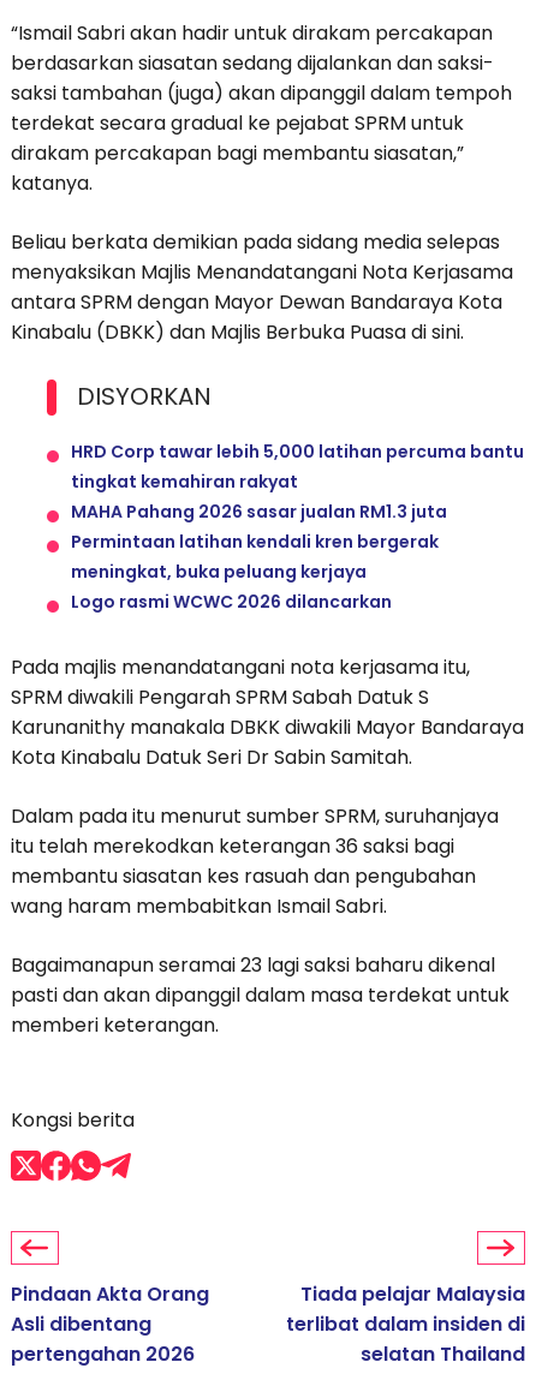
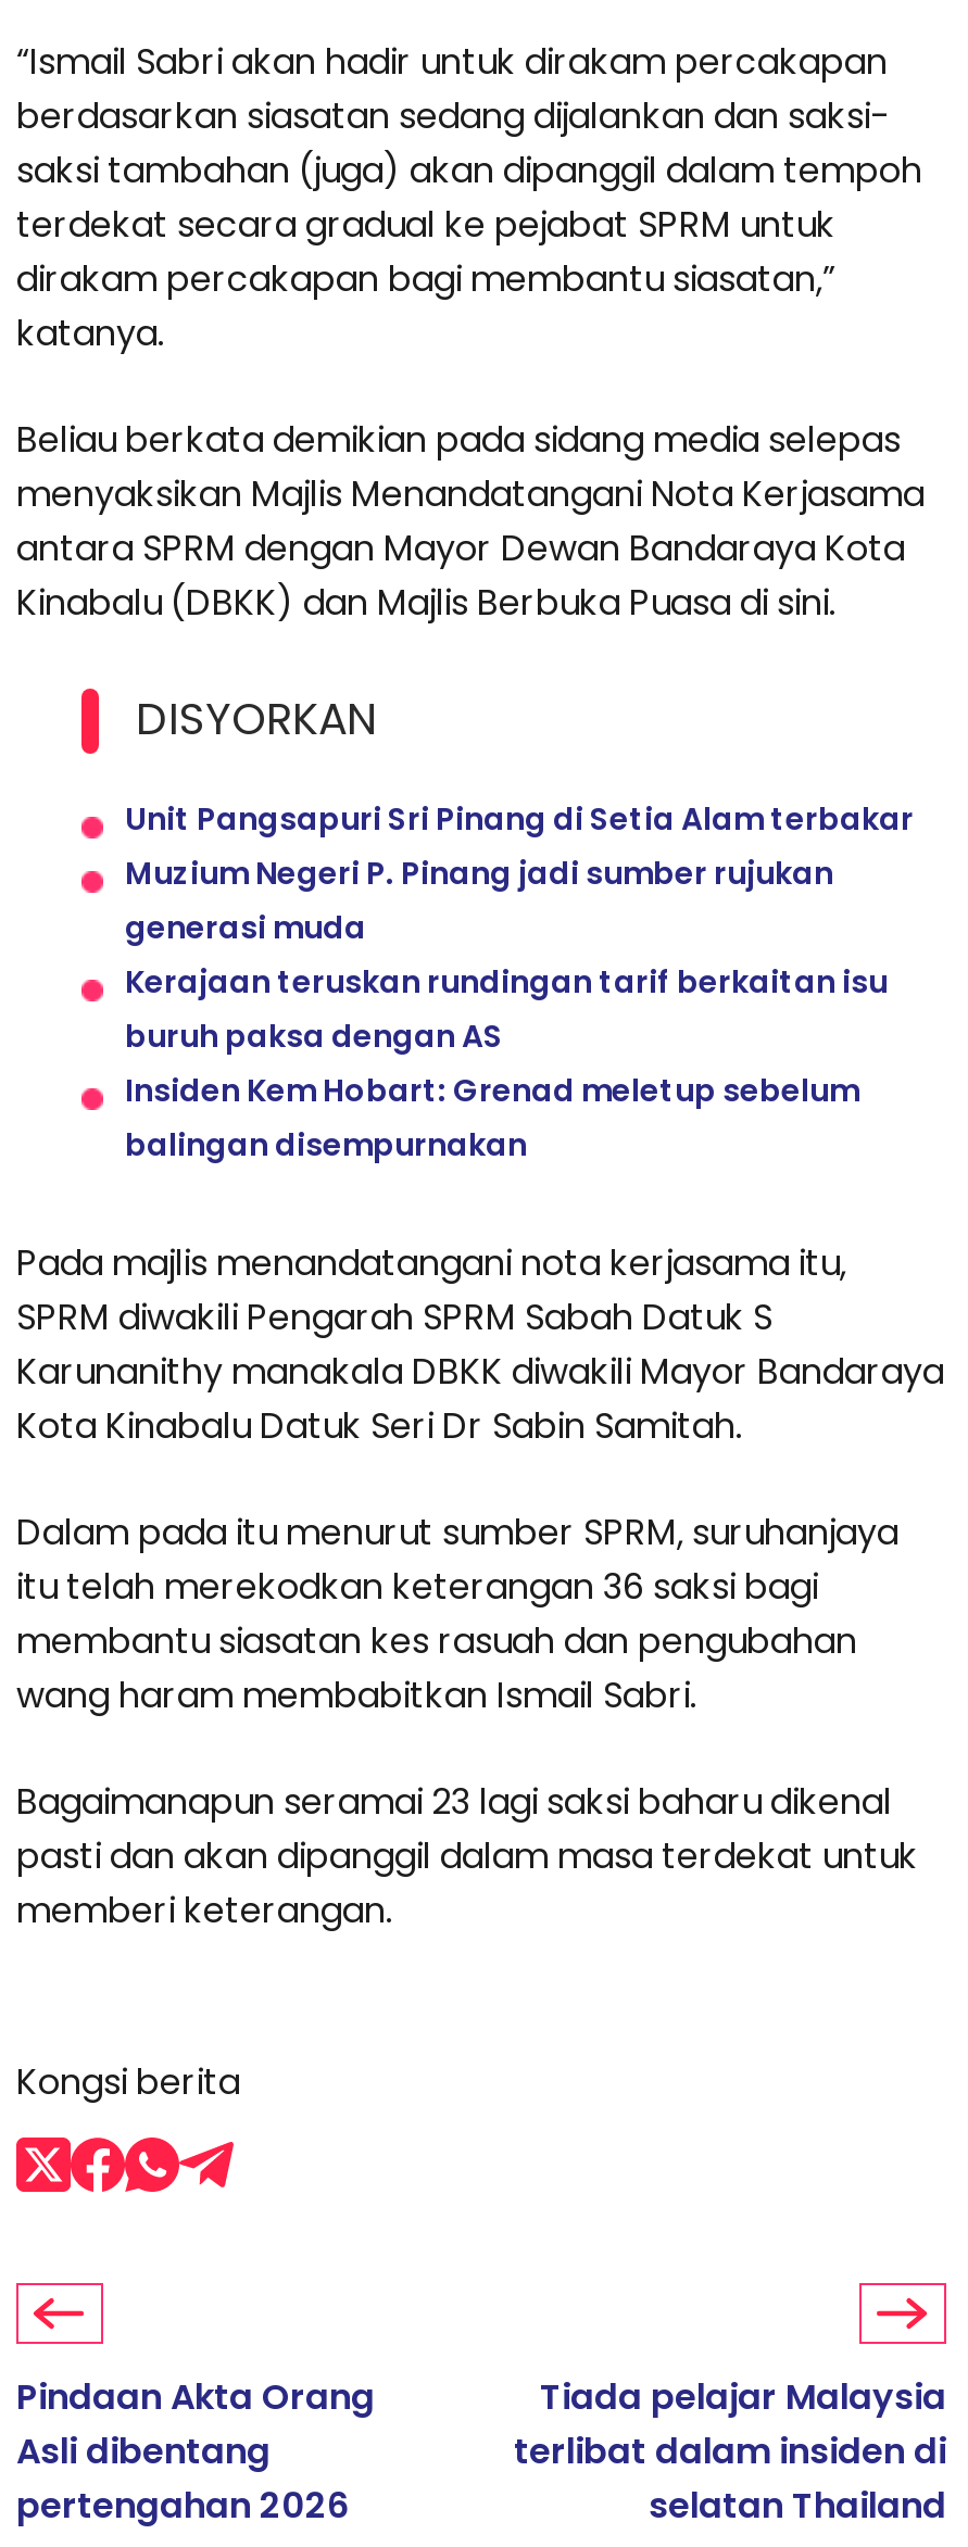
- HRD Corp tawar lebih 5,000 latihan percuma bantu
- tingkat kemahiran rakyat
- MAHA Pahang 2026 sasar jualan RM1.3 juta
- Permintaan latihan kendali kren bergerak
- meningkat, buka peluang kerjaya
- Logo rasmi WCWC 2026 dilancarkan
+ Unit Pangsapuri Sri Pinang di Setia Alam terbakar
+ Muzium Negeri P. Pinang jadi sumber rujukan
+ generasi muda
+ Kerajaan teruskan rundingan tarif berkaitan isu
+ buruh paksa dengan AS
+ Insiden Kem Hobart: Grenad meletup sebelum
+ balingan disempurnakan
